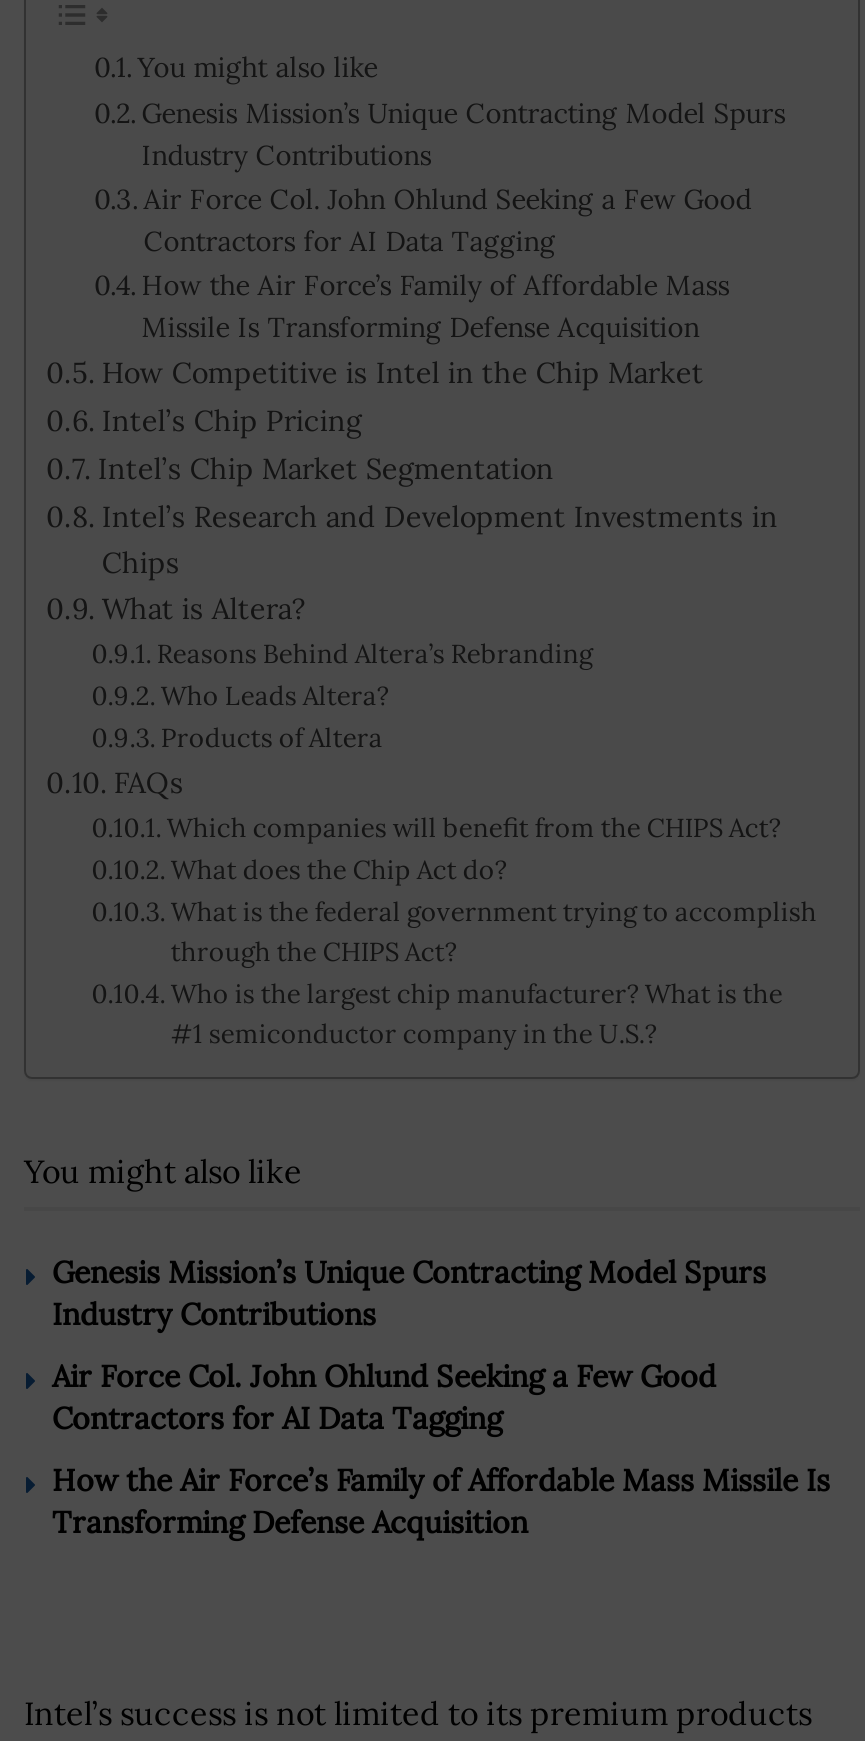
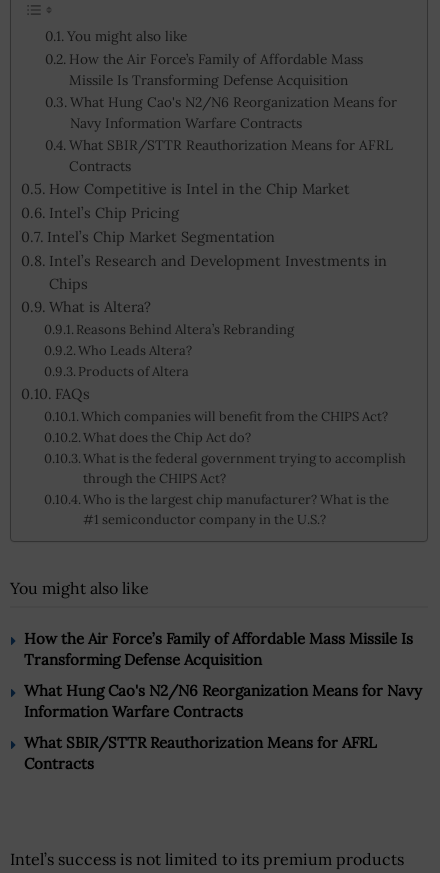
- Genesis Mission’s Unique Contracting Model Spurs
- Industry Contributions
- Air Force Col. John Ohlund Seeking a Few Good
- Contractors for AI Data Tagging

moved up: How the Air Force’s Family of Affordable Mass | Missile Is Transforming Defense Acquisition

+ What Hung Cao's N2/N6 Reorganization Means for
+ Navy Information Warfare Contracts
+ What SBIR/STTR Reauthorization Means for AFRL
+ Contracts

- Genesis Mission’s Unique Contracting Model Spurs
- Industry Contributions
- Air Force Col. John Ohlund Seeking a Few Good
- Contractors for AI Data Tagging

moved up: How the Air Force’s Family of Affordable Mass Missile Is | Transforming Defense Acquisition

+ What Hung Cao's N2/N6 Reorganization Means for Navy
+ Information Warfare Contracts
+ What SBIR/STTR Reauthorization Means for AFRL
+ Contracts
